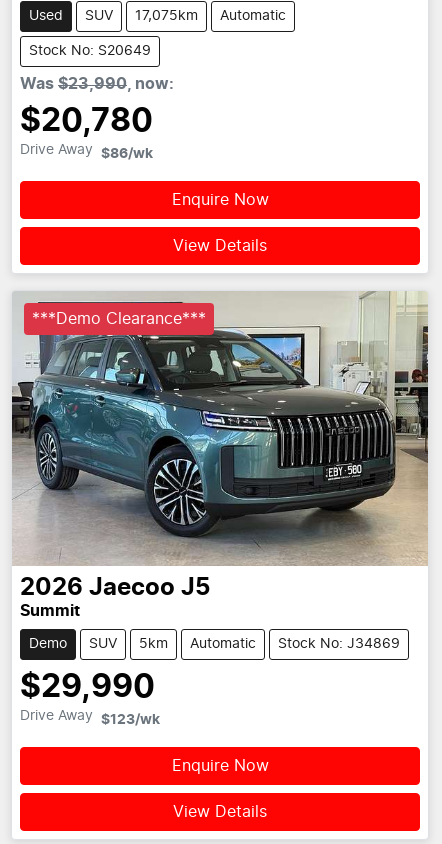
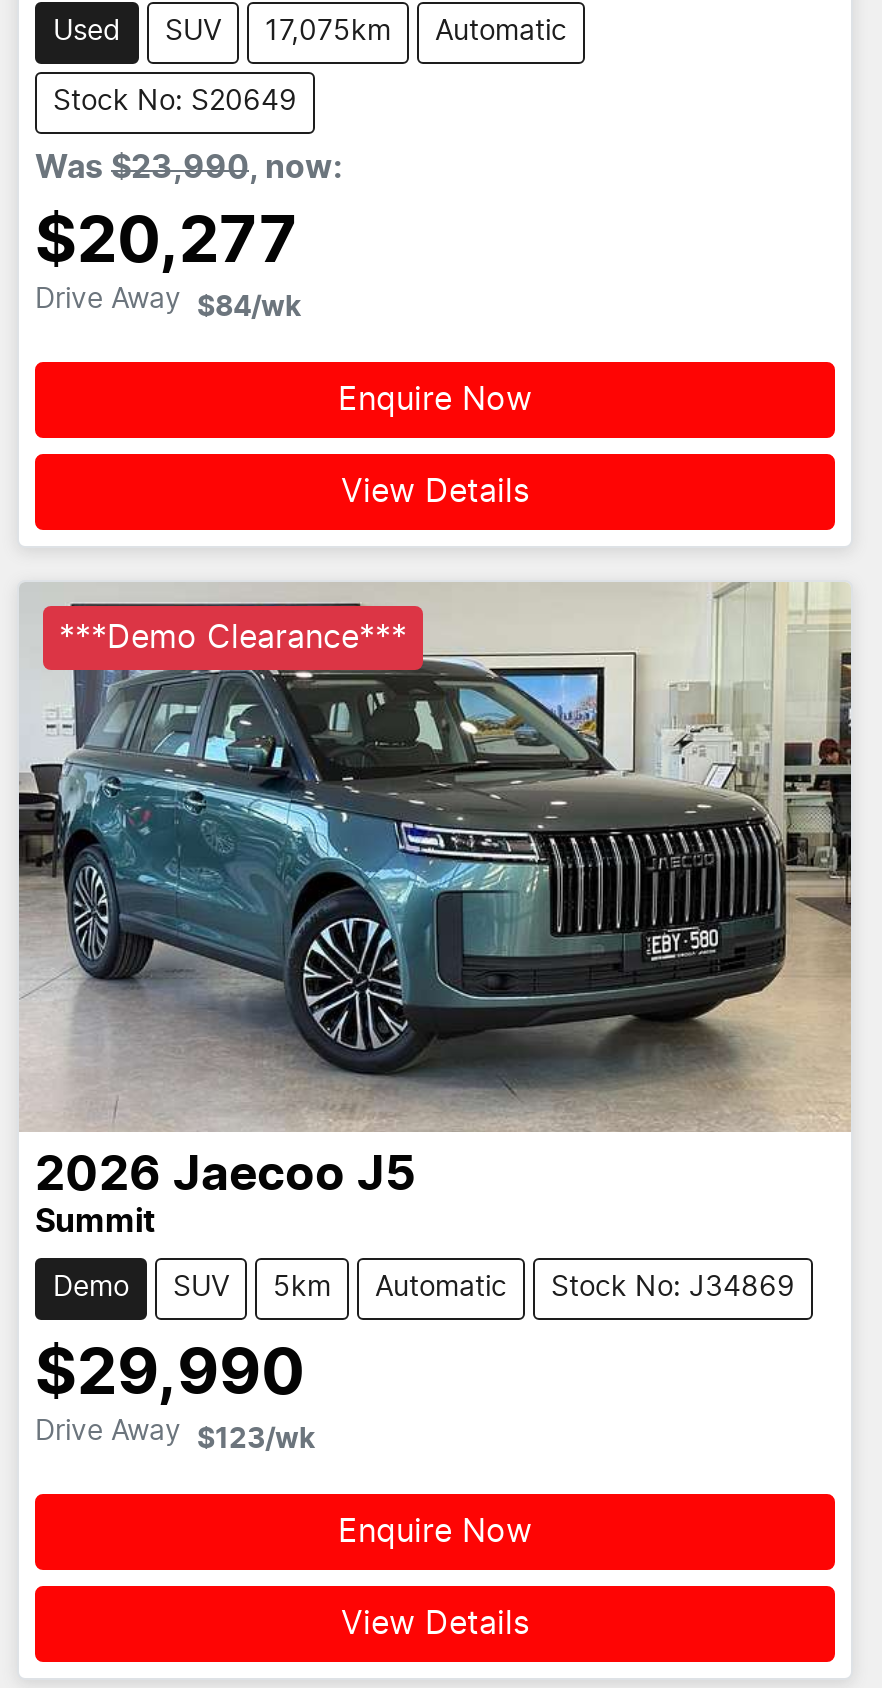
- $20,780
+ $20,277

- Drive Away $86/wk
+ Drive Away $84/wk
